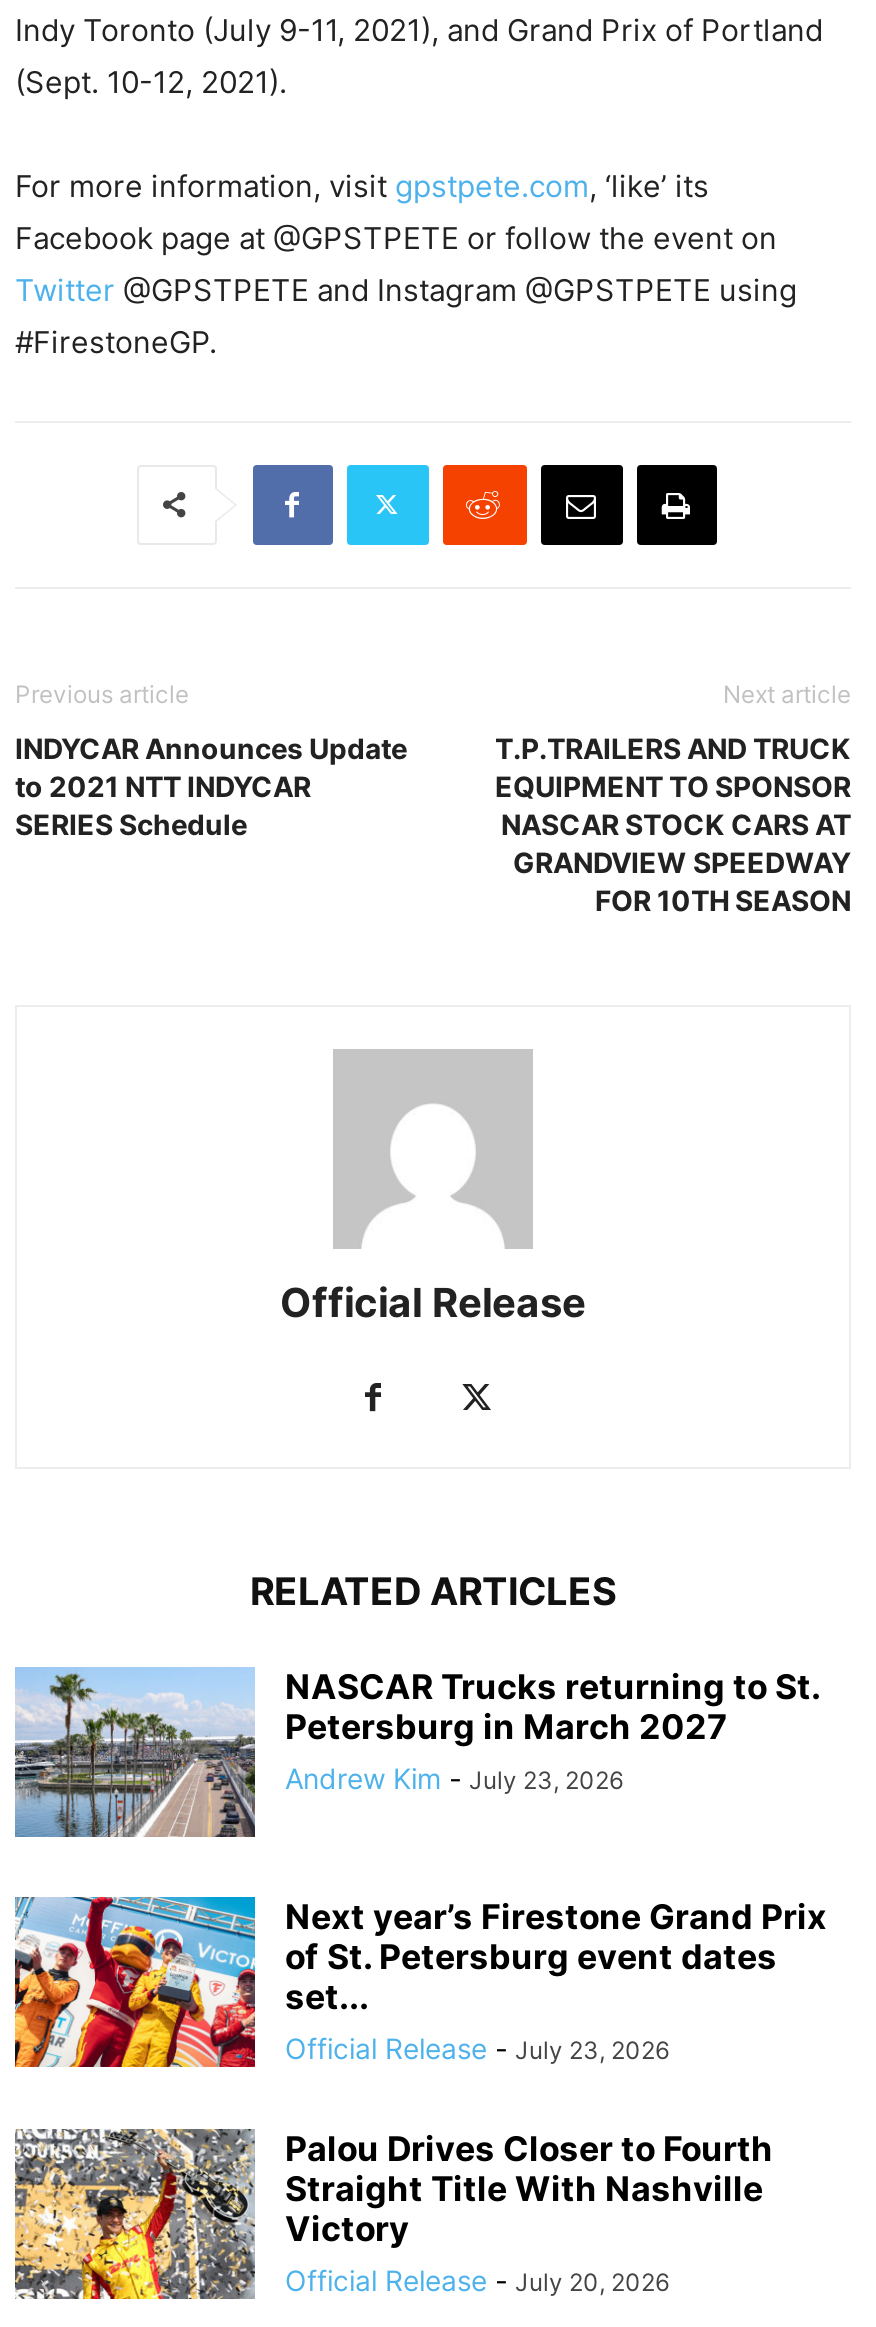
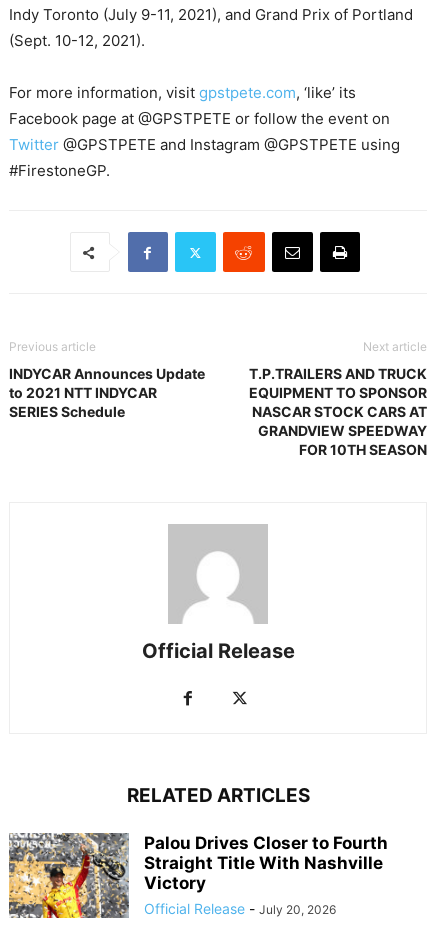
- [image]
- NASCAR Trucks returning to St.
- Petersburg in March 2027
- Andrew Kim - July 23, 2026

- [image]
- Next year’s Firestone Grand Prix
- of St. Petersburg event dates
- set...
- Official Release - July 23, 2026
